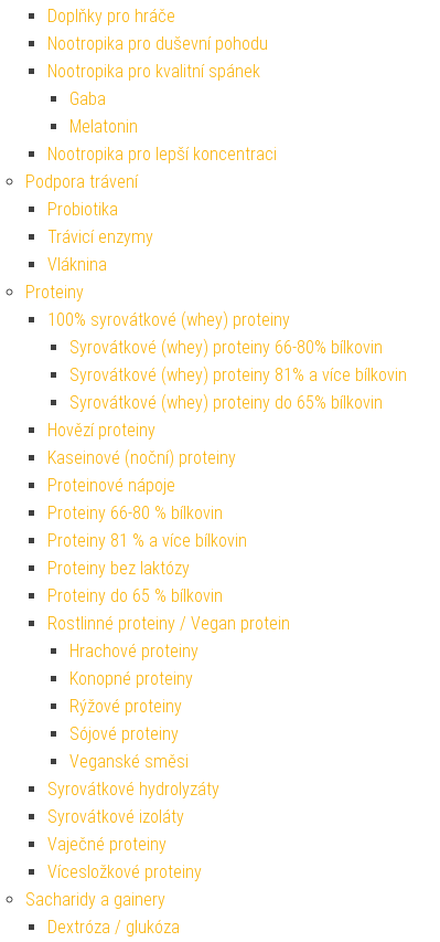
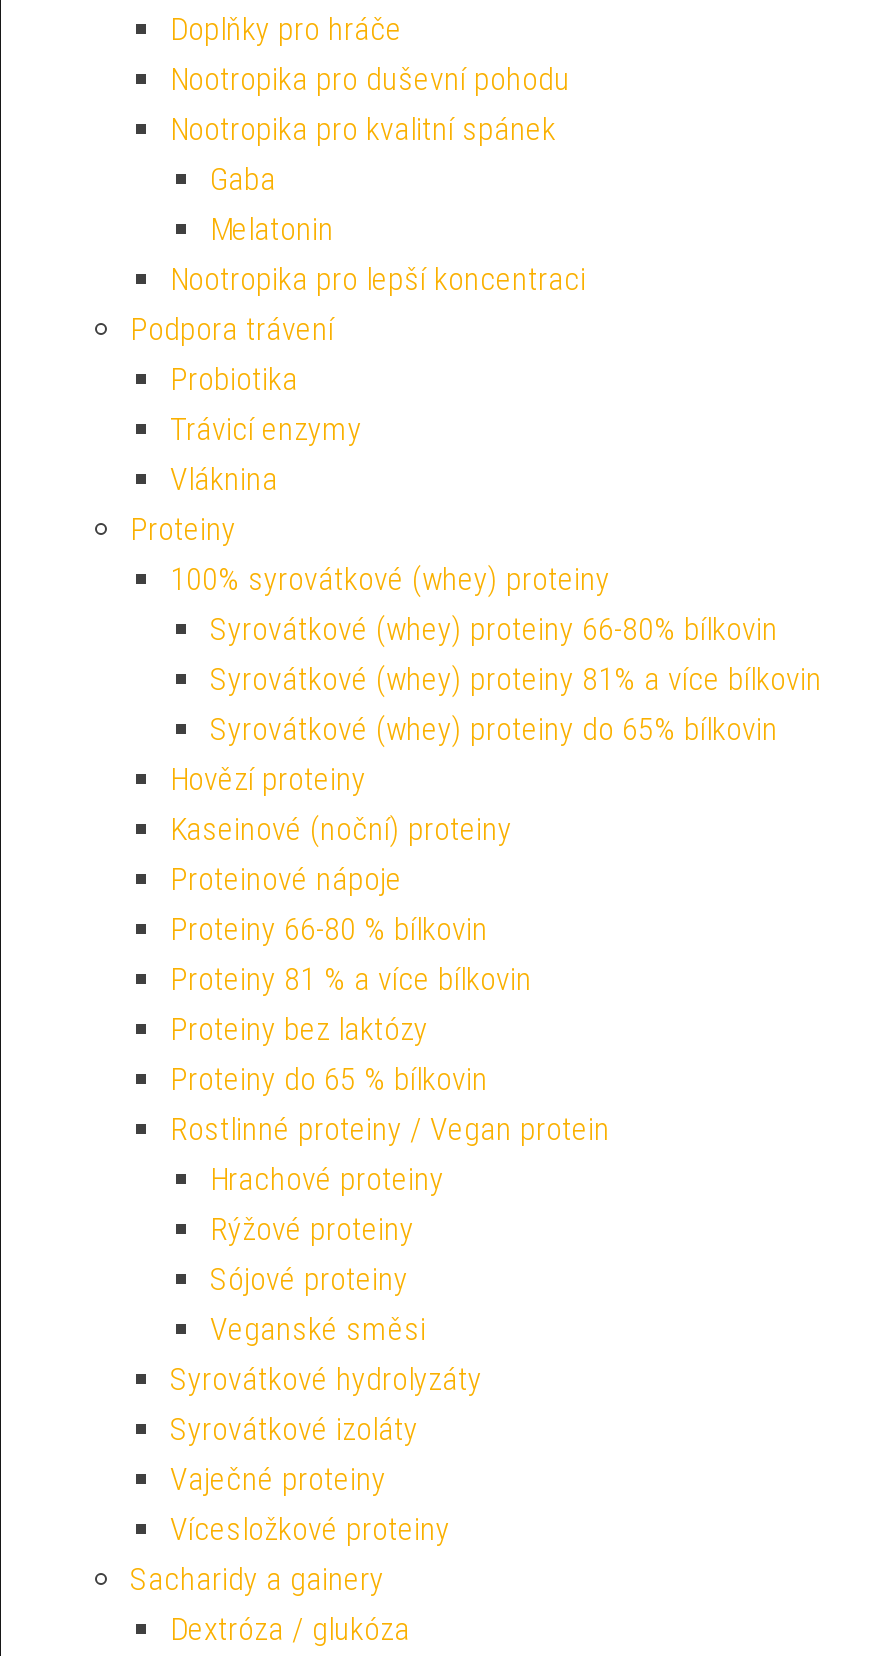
- Konopné proteiny
